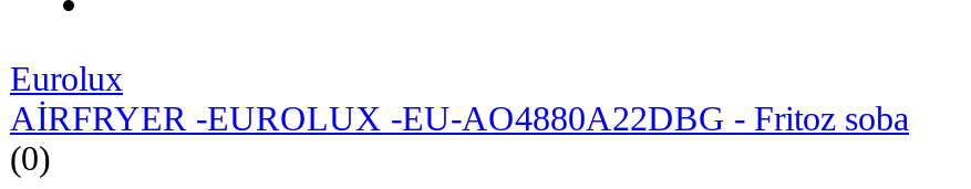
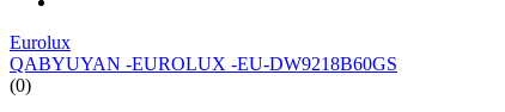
- AİRFRYER -EUROLUX -EU-AO4880A22DBG - Fritoz soba
+ QABYUYAN -EUROLUX -EU-DW9218B60GS
